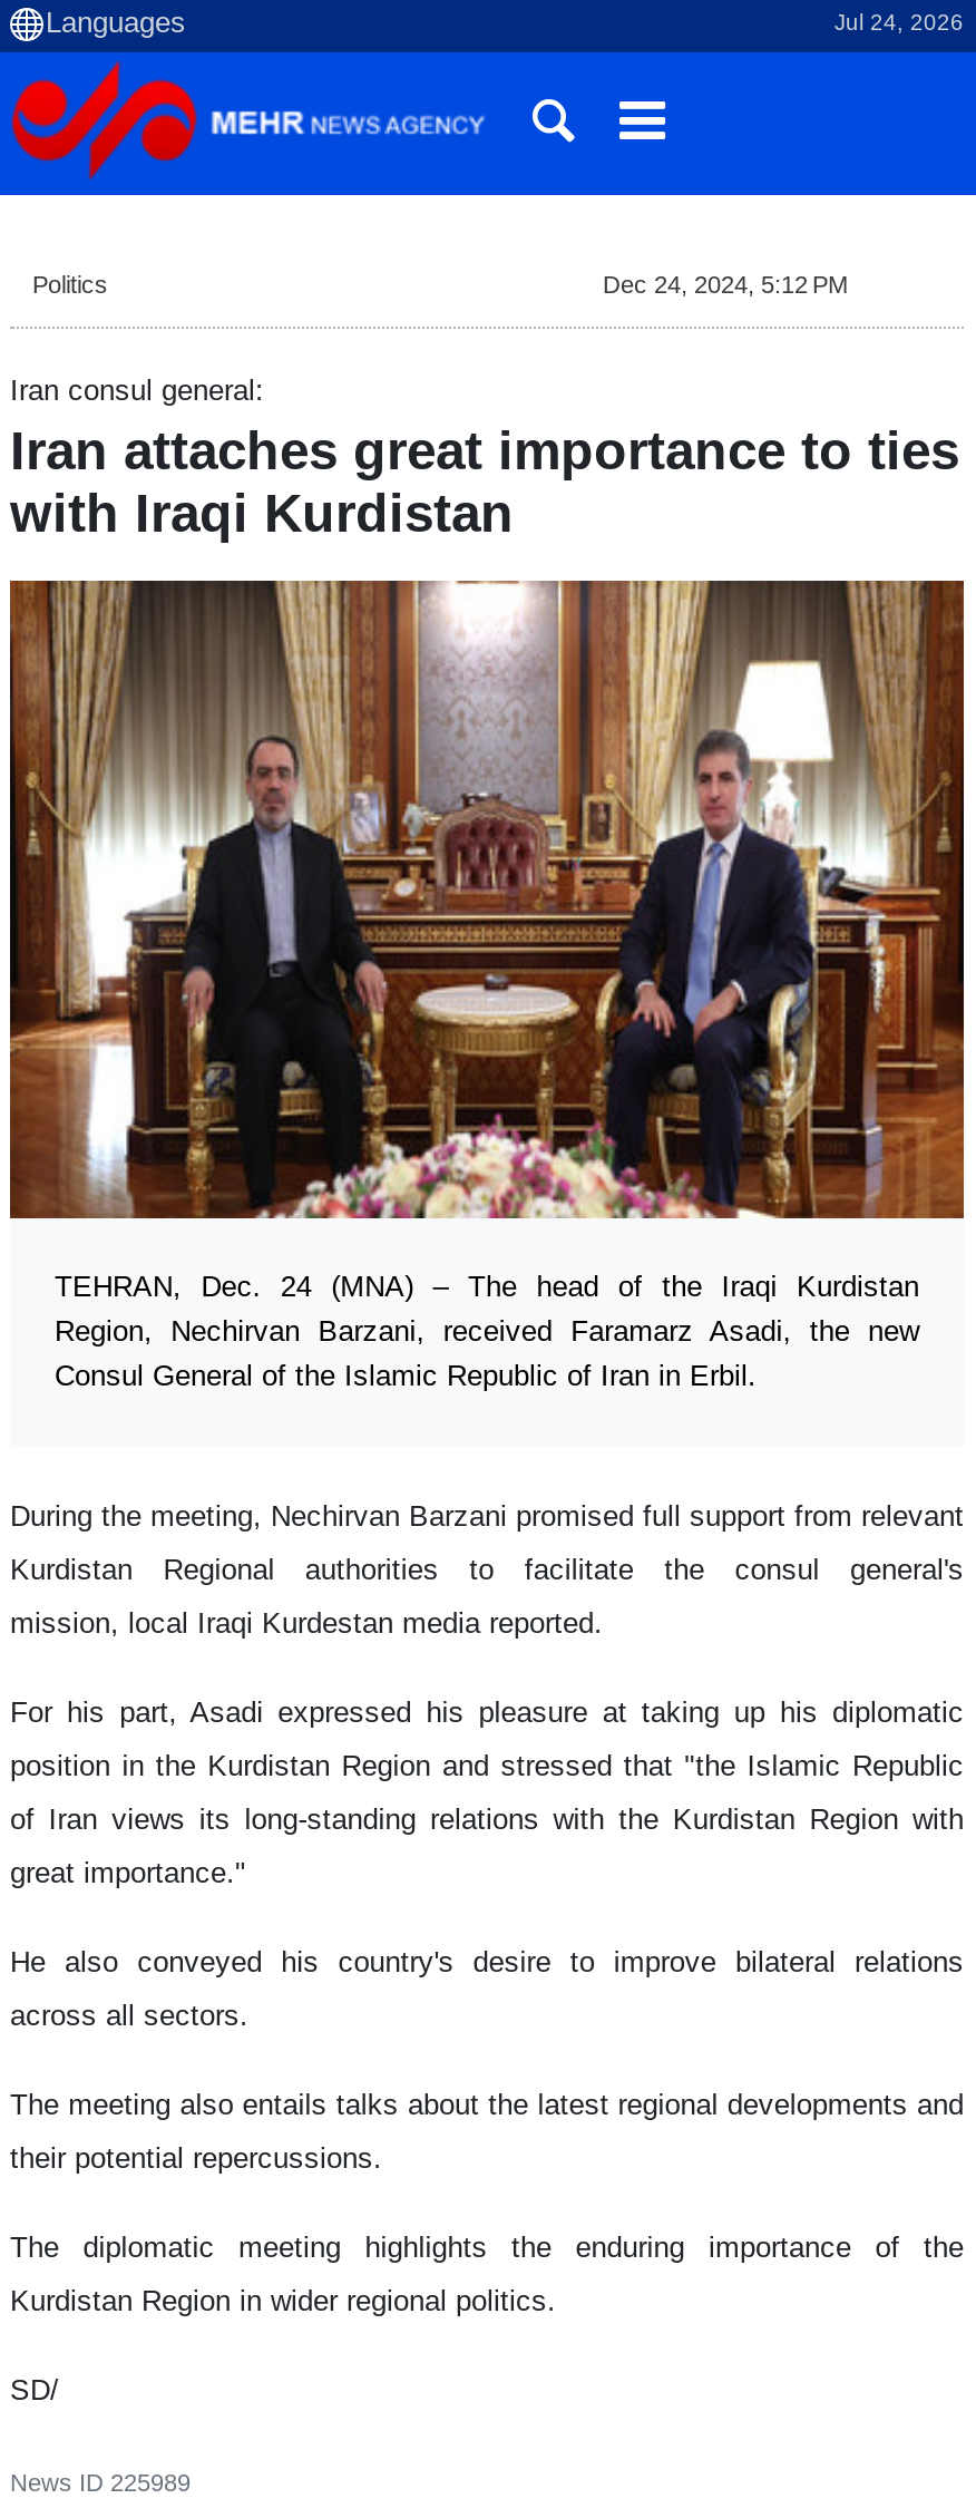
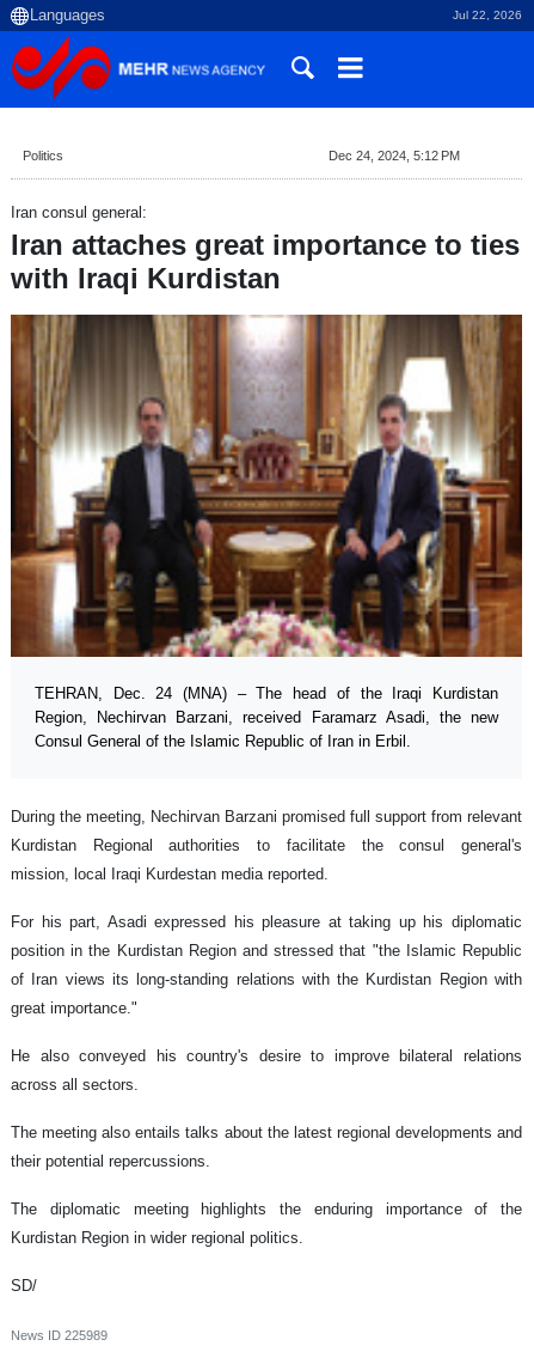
- Jul 24, 2026
+ Jul 22, 2026
